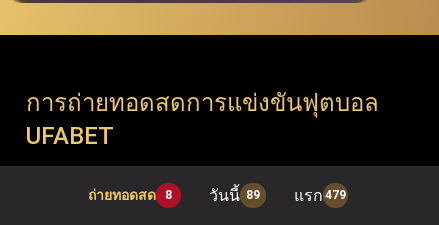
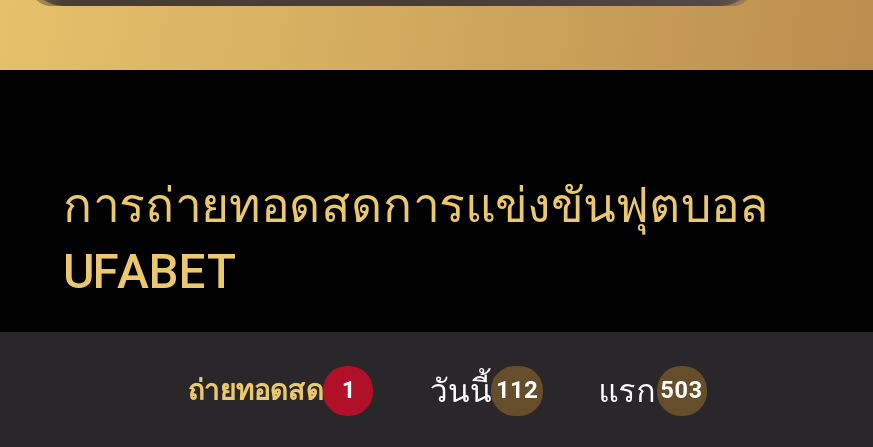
- 8
- วันนี้ 89
- แรก 479
+ 1
+ วันนี้ 112
+ แรก 503
